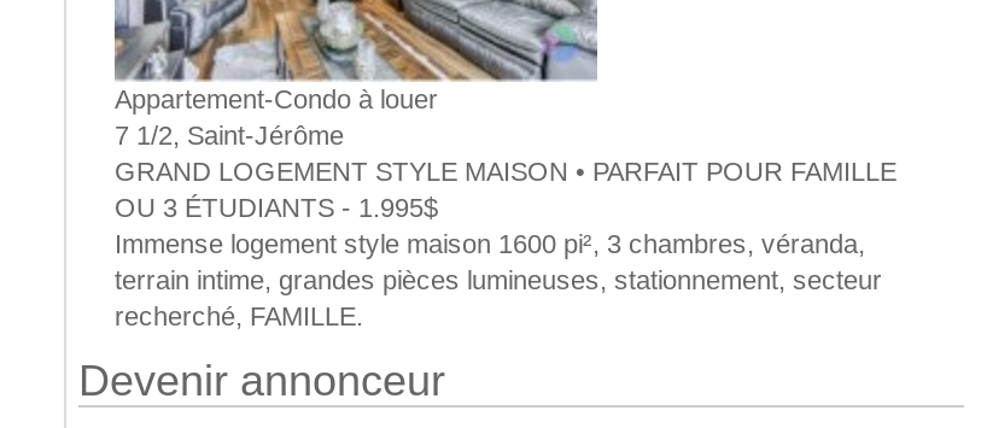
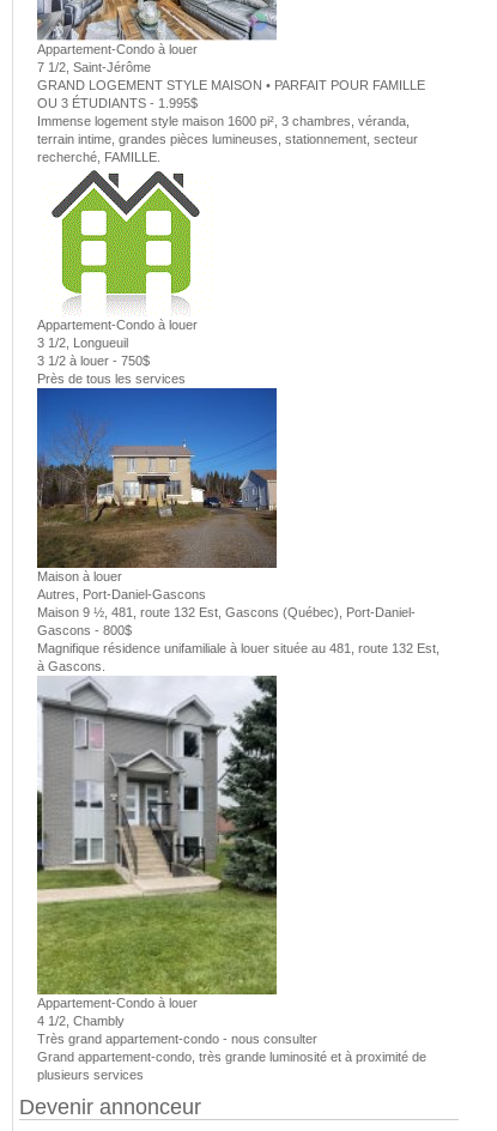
+ [image]
+ Maison à louer
+ Autres, Port-Daniel-Gascons
+ Maison 9 ½, 481, route 132 Est, Gascons (Québec), Port-Daniel-
+ Gascons - 800$
+ Magnifique résidence unifamiliale à louer située au 481, route 132 Est,
+ à Gascons.

+ [image]
+ Appartement-Condo à louer
+ 4 1/2, Chambly
+ Très grand appartement-condo - nous consulter
+ Grand appartement-condo, très grande luminosité et à proximité de
+ plusieurs services

+ [image]
+ Appartement-Condo à louer
+ 3 1/2, Longueuil
+ 3 1/2 à louer - 750$
+ Près de tous les services
